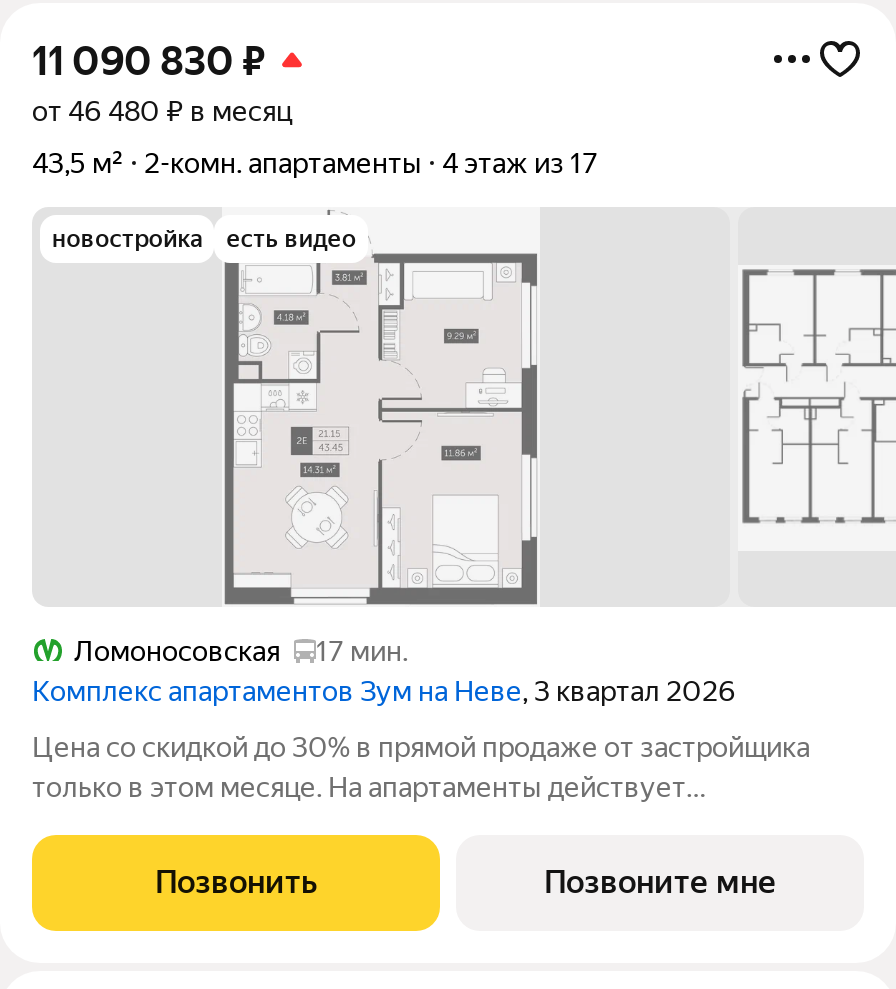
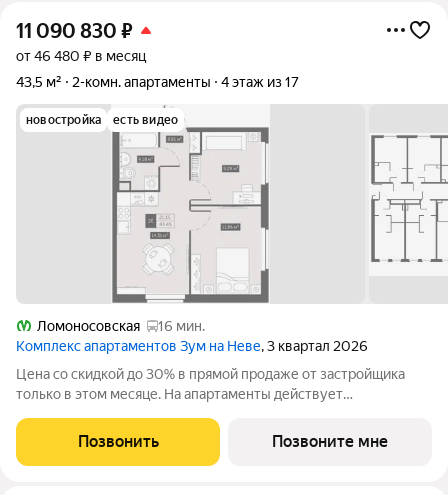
- Ломоносовская 17 мин.
+ Ломоносовская 16 мин.
